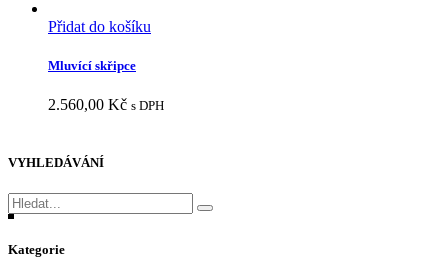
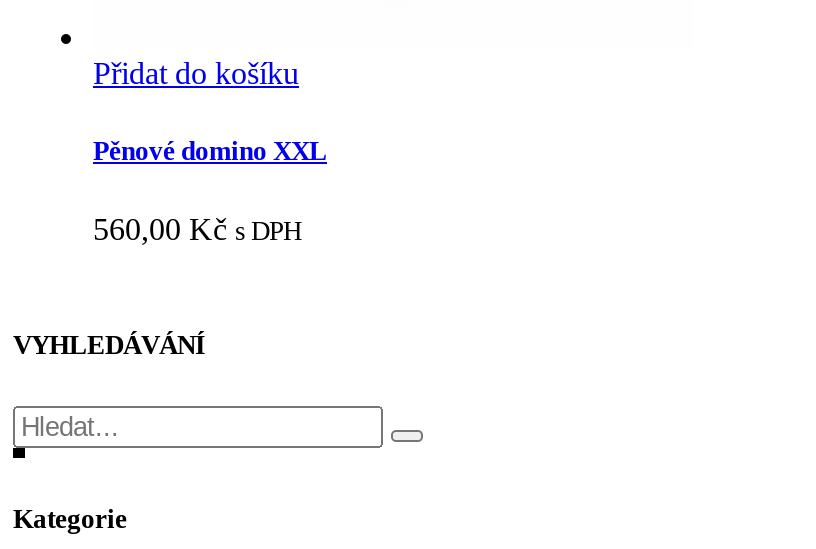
- Mluvící skřipce
+ Pěnové domino XXL

- 2.560,00 Kč s DPH
+ 560,00 Kč s DPH
